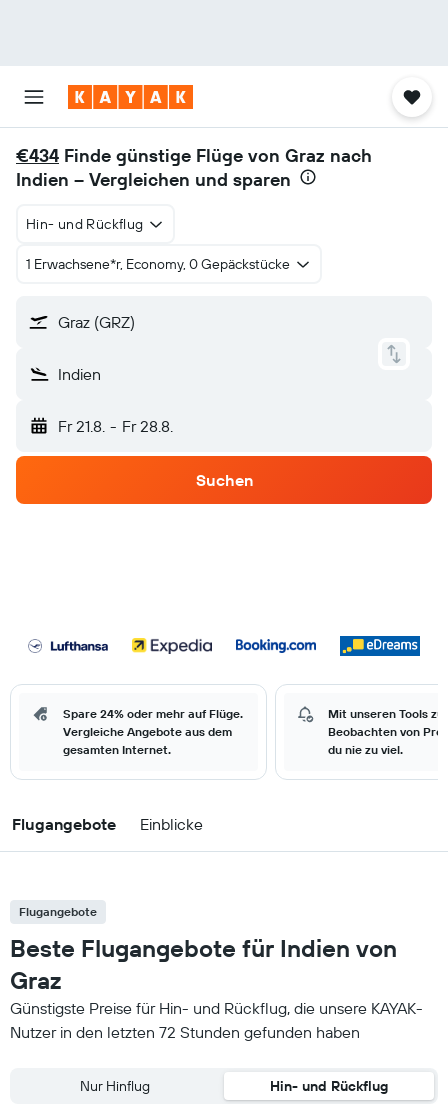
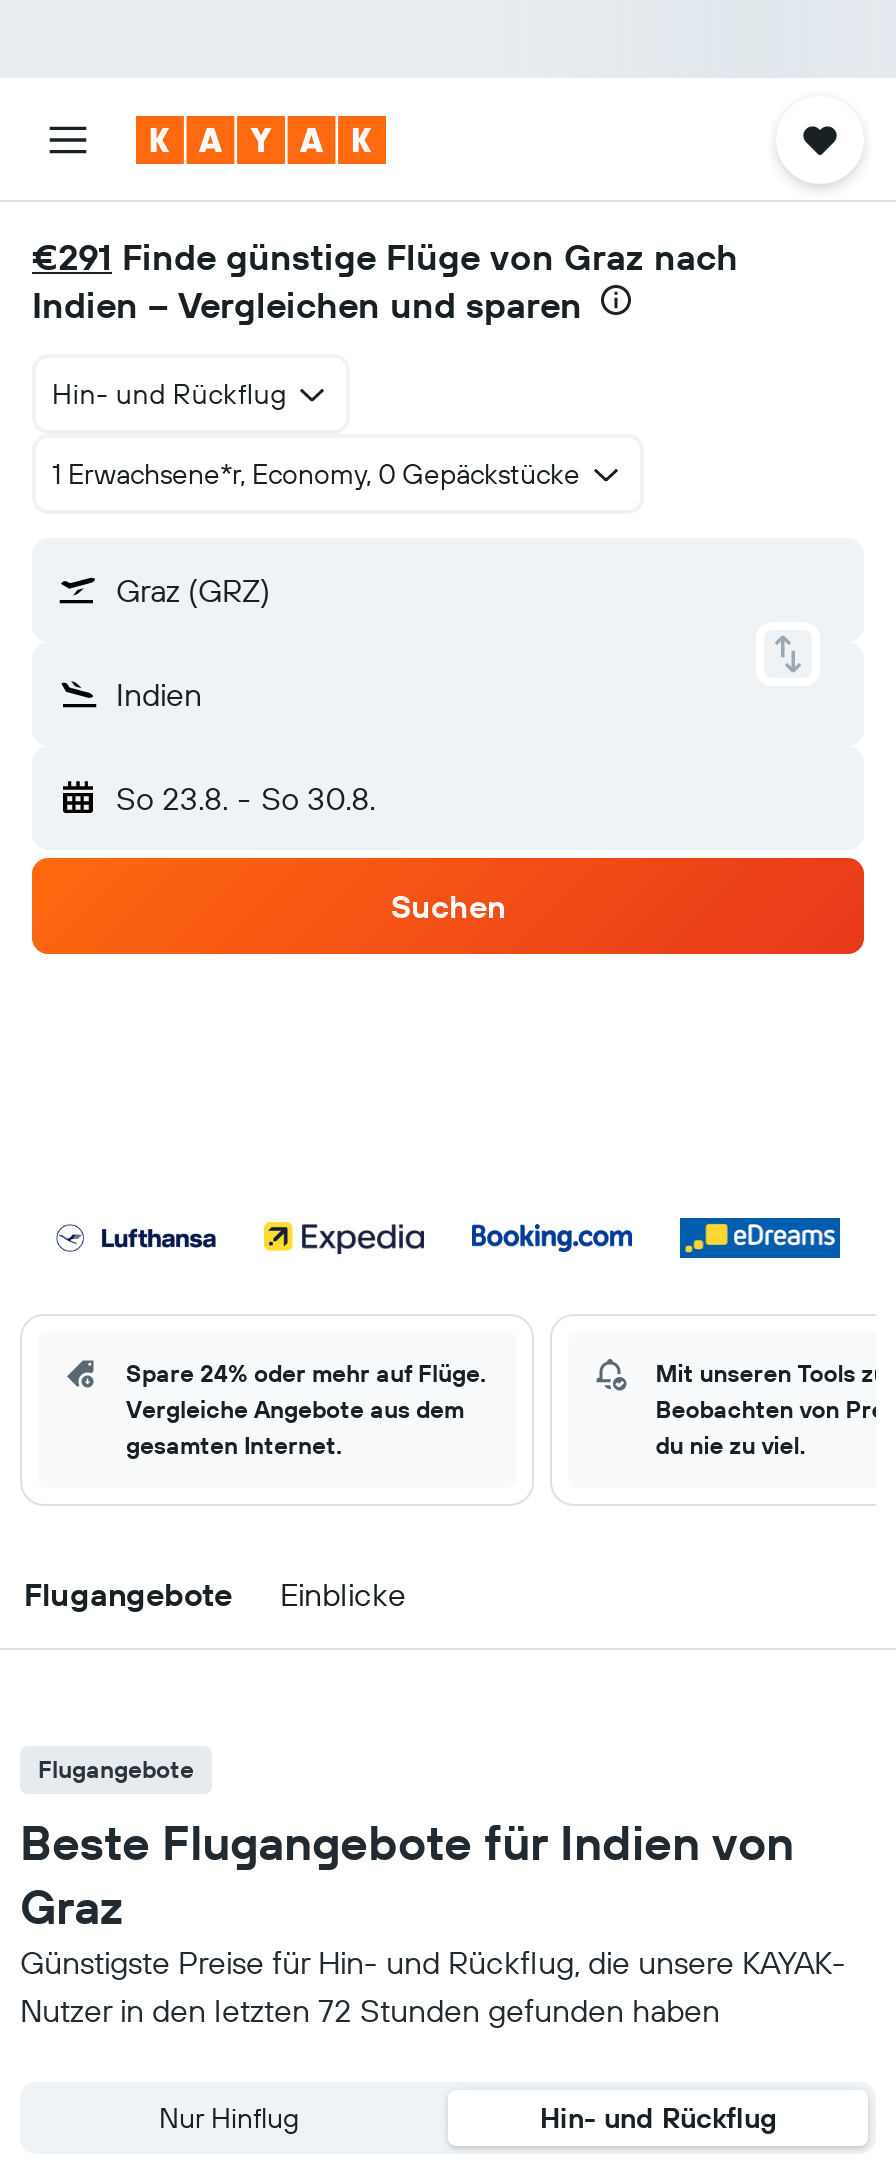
- €434 Finde günstige Flüge von Graz nach
+ €291 Finde günstige Flüge von Graz nach

- Fr 21.8. - Fr 28.8.
+ So 23.8. - So 30.8.
